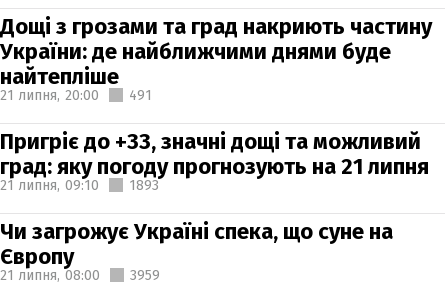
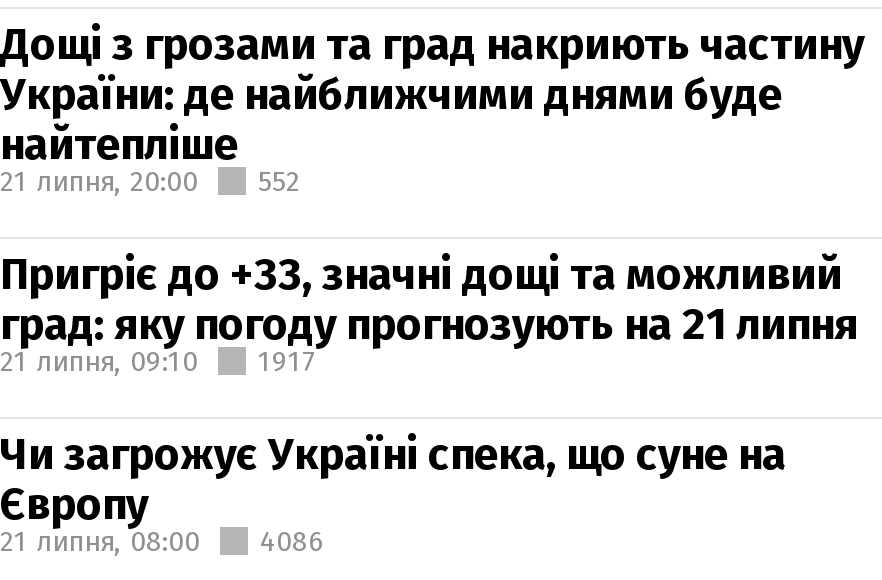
- 21 липня, 20:00 491
+ 21 липня, 20:00 552

- 1893
+ 1917

- 21 липня, 08:00 3959
+ 21 липня, 08:00 4086
